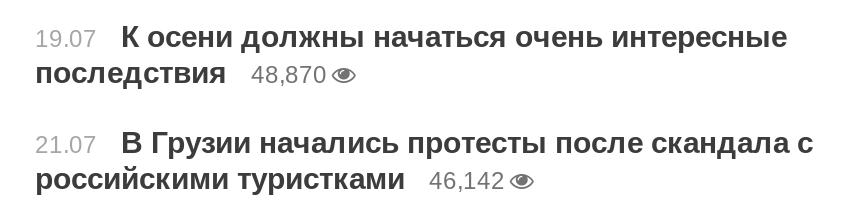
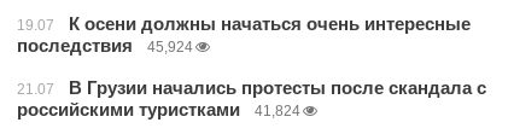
- последствия 48,870
+ последствия 45,924

- российскими туристками 46,142
+ российскими туристками 41,824
